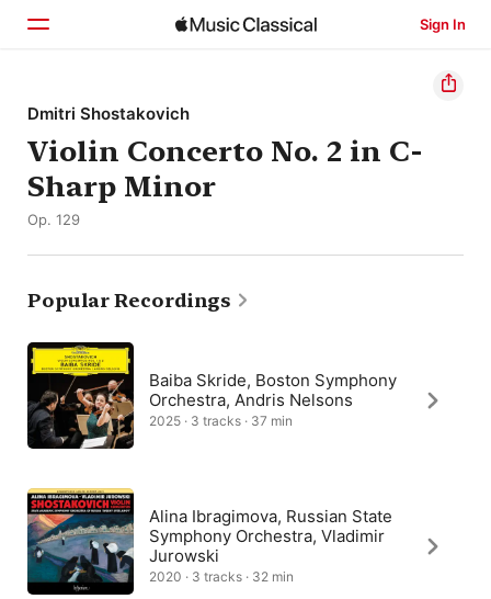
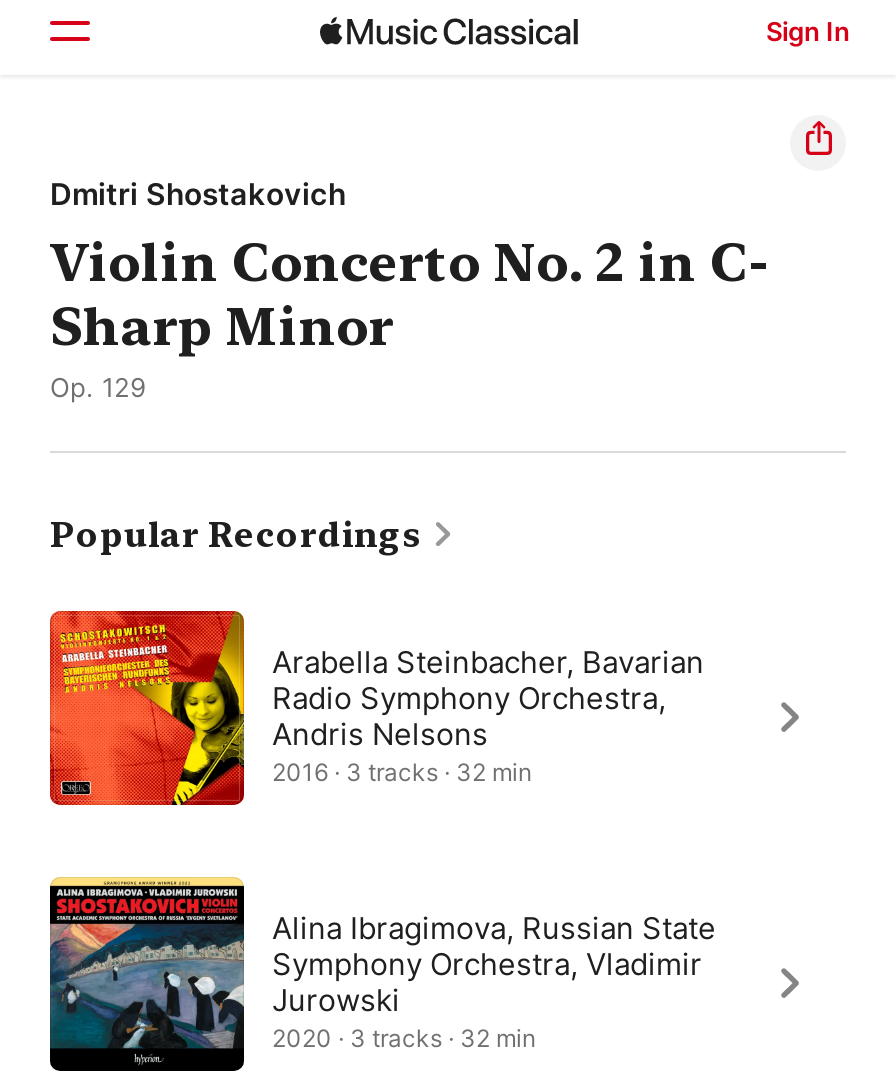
- [image]
- Baiba Skride, Boston Symphony
- Orchestra, Andris Nelsons
- 2025 · 3 tracks · 37 min
+ [image]
+ Arabella Steinbacher, Bavarian
+ Radio Symphony Orchestra,
+ Andris Nelsons
+ 2016 · 3 tracks · 32 min
